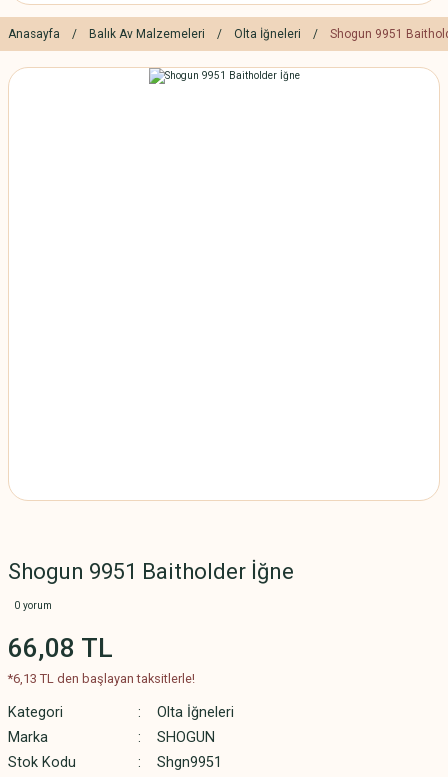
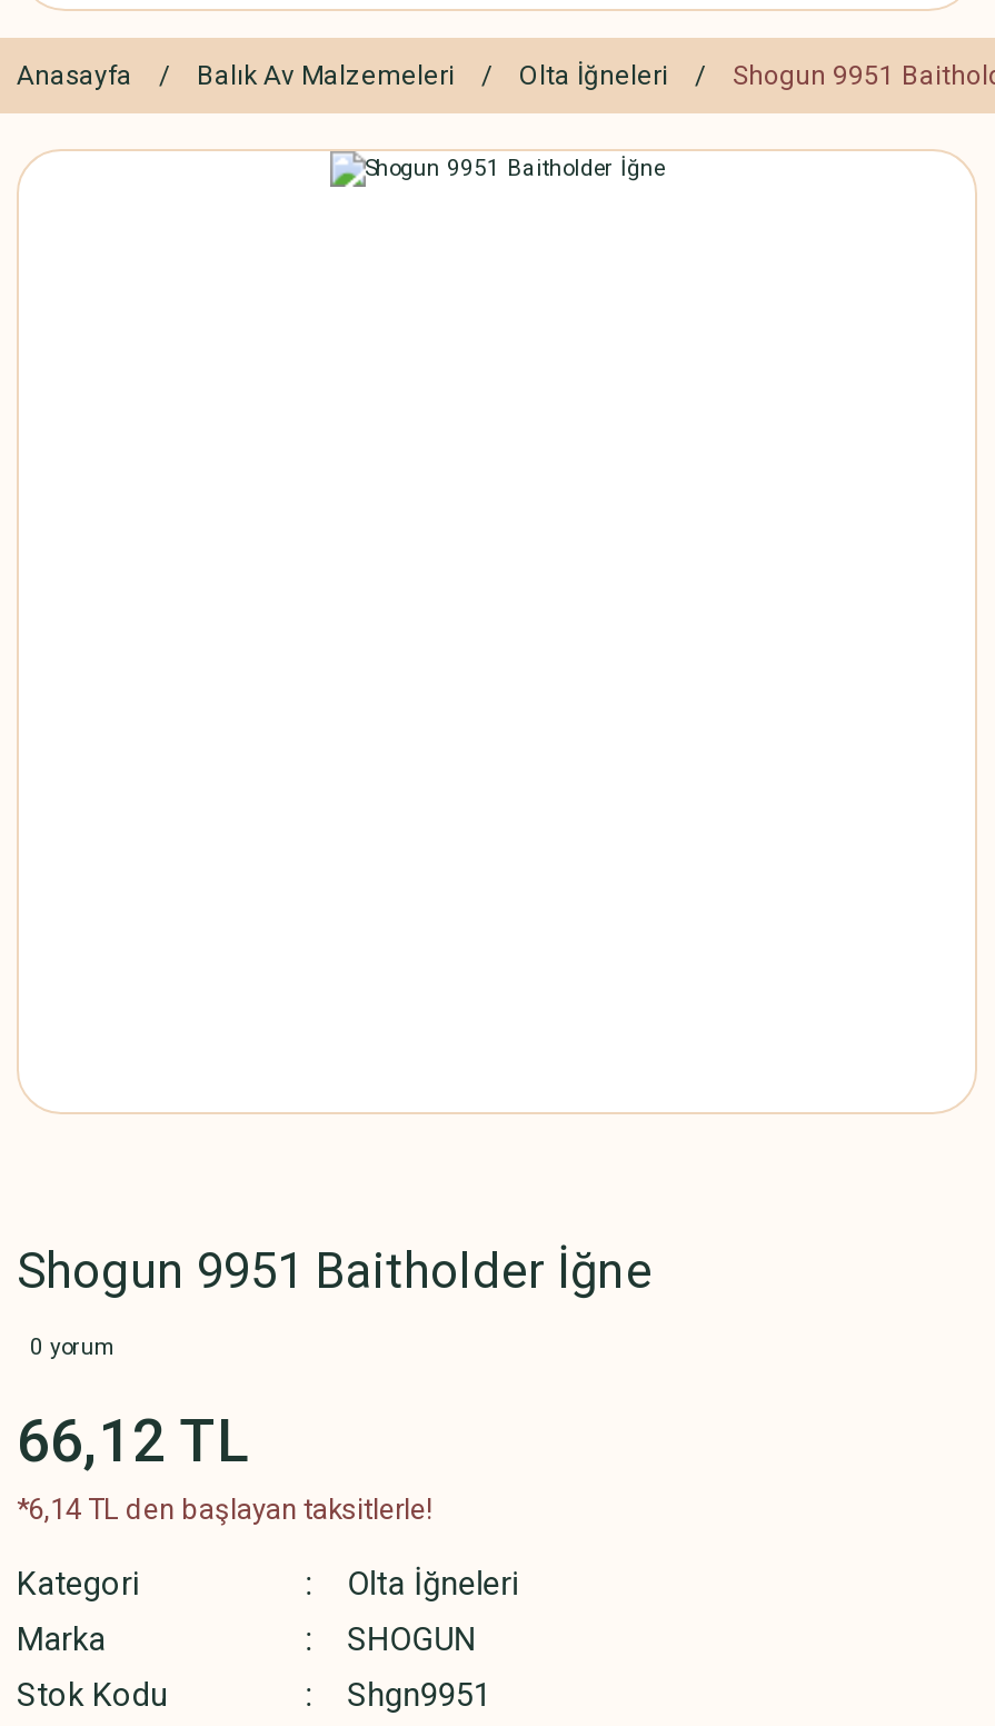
- 66,08 TL
+ 66,12 TL

- *6,13 TL den başlayan taksitlerle!
+ *6,14 TL den başlayan taksitlerle!
